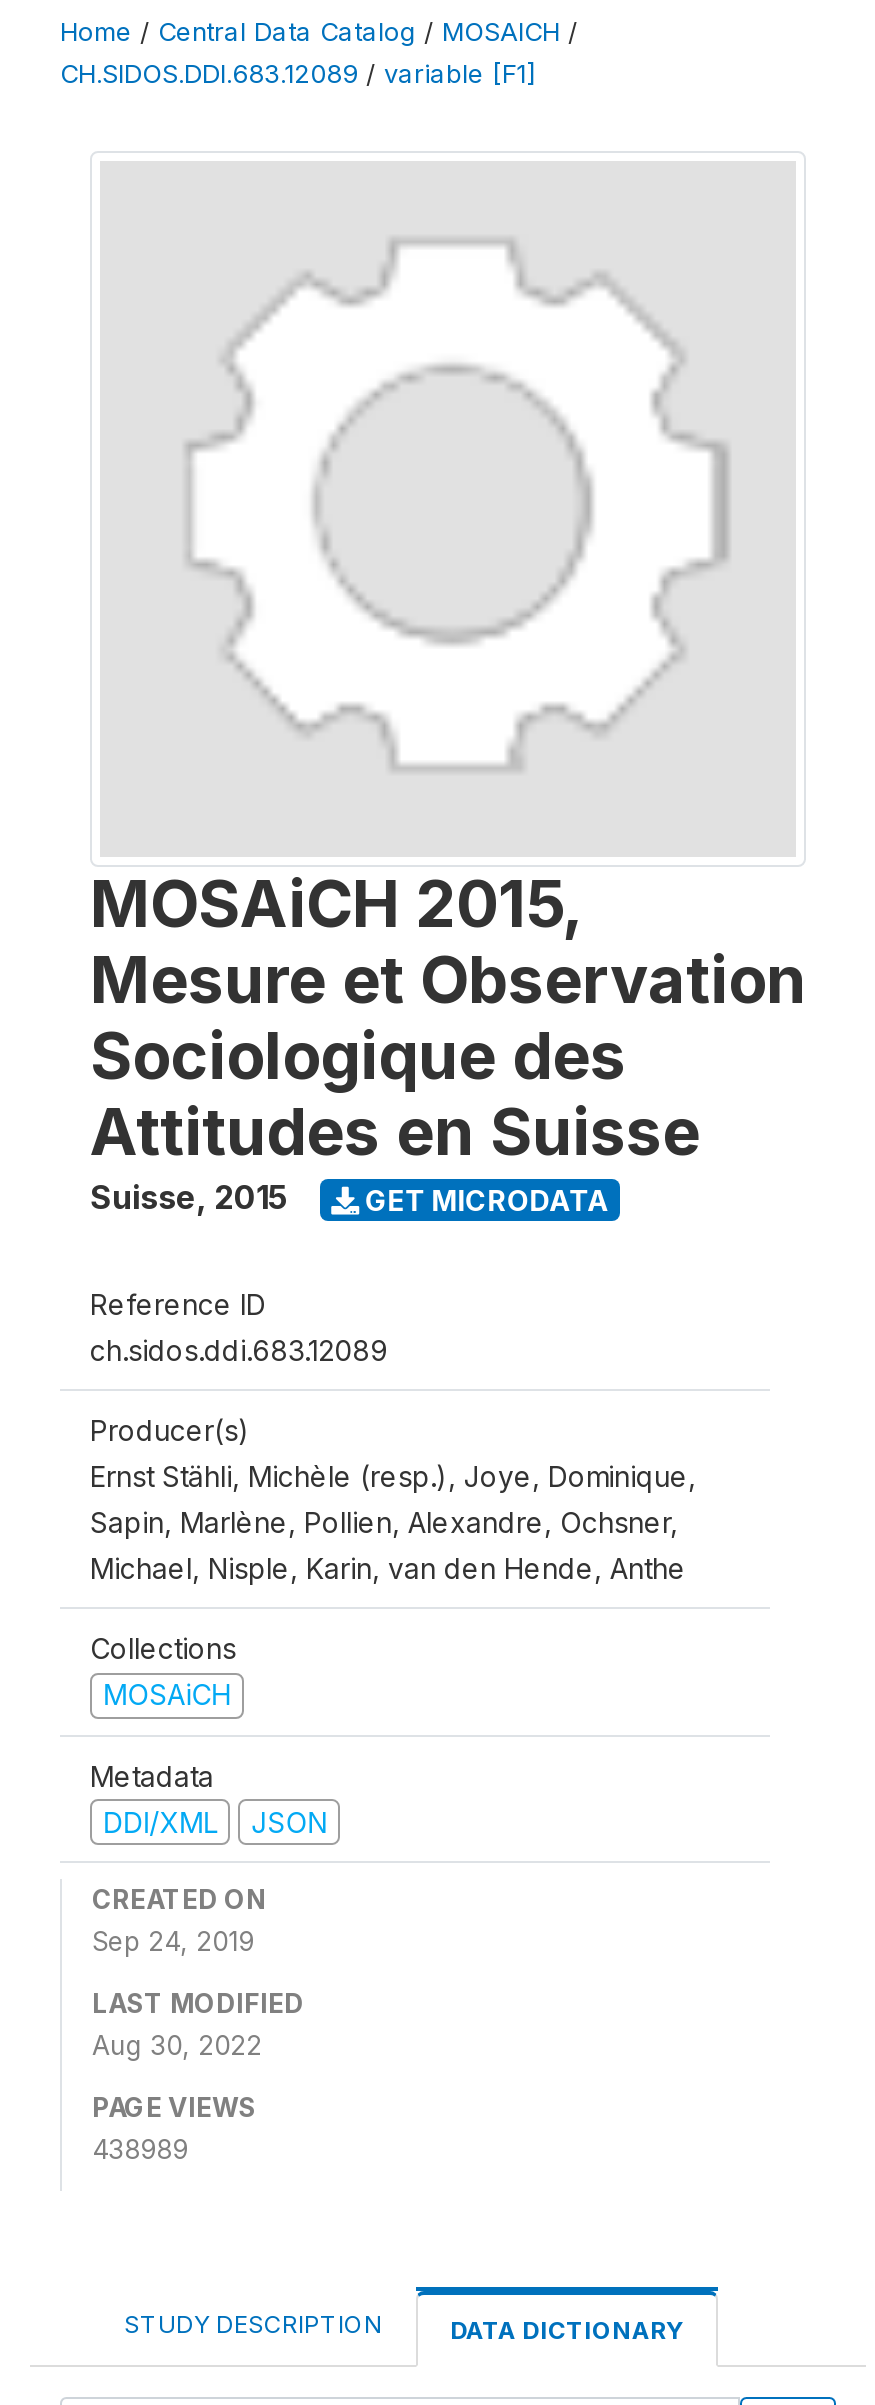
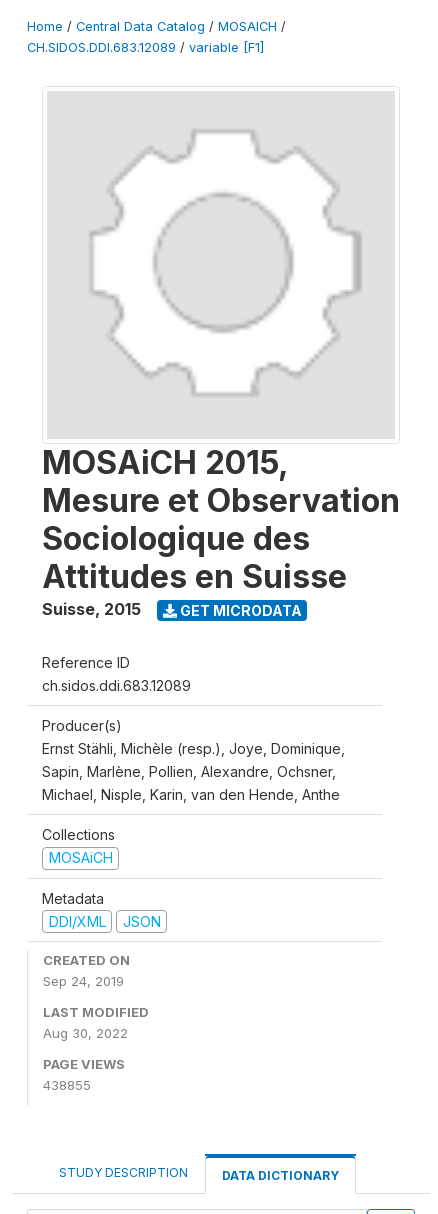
- 438989
+ 438855
